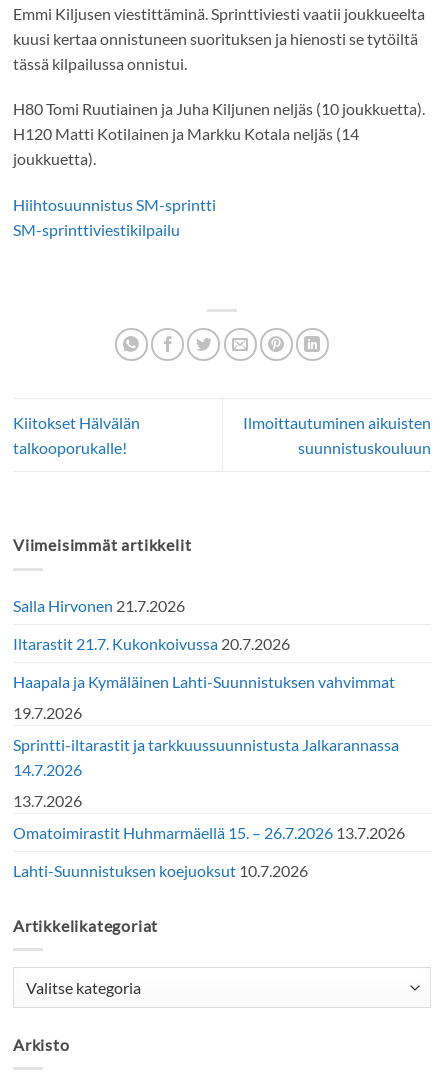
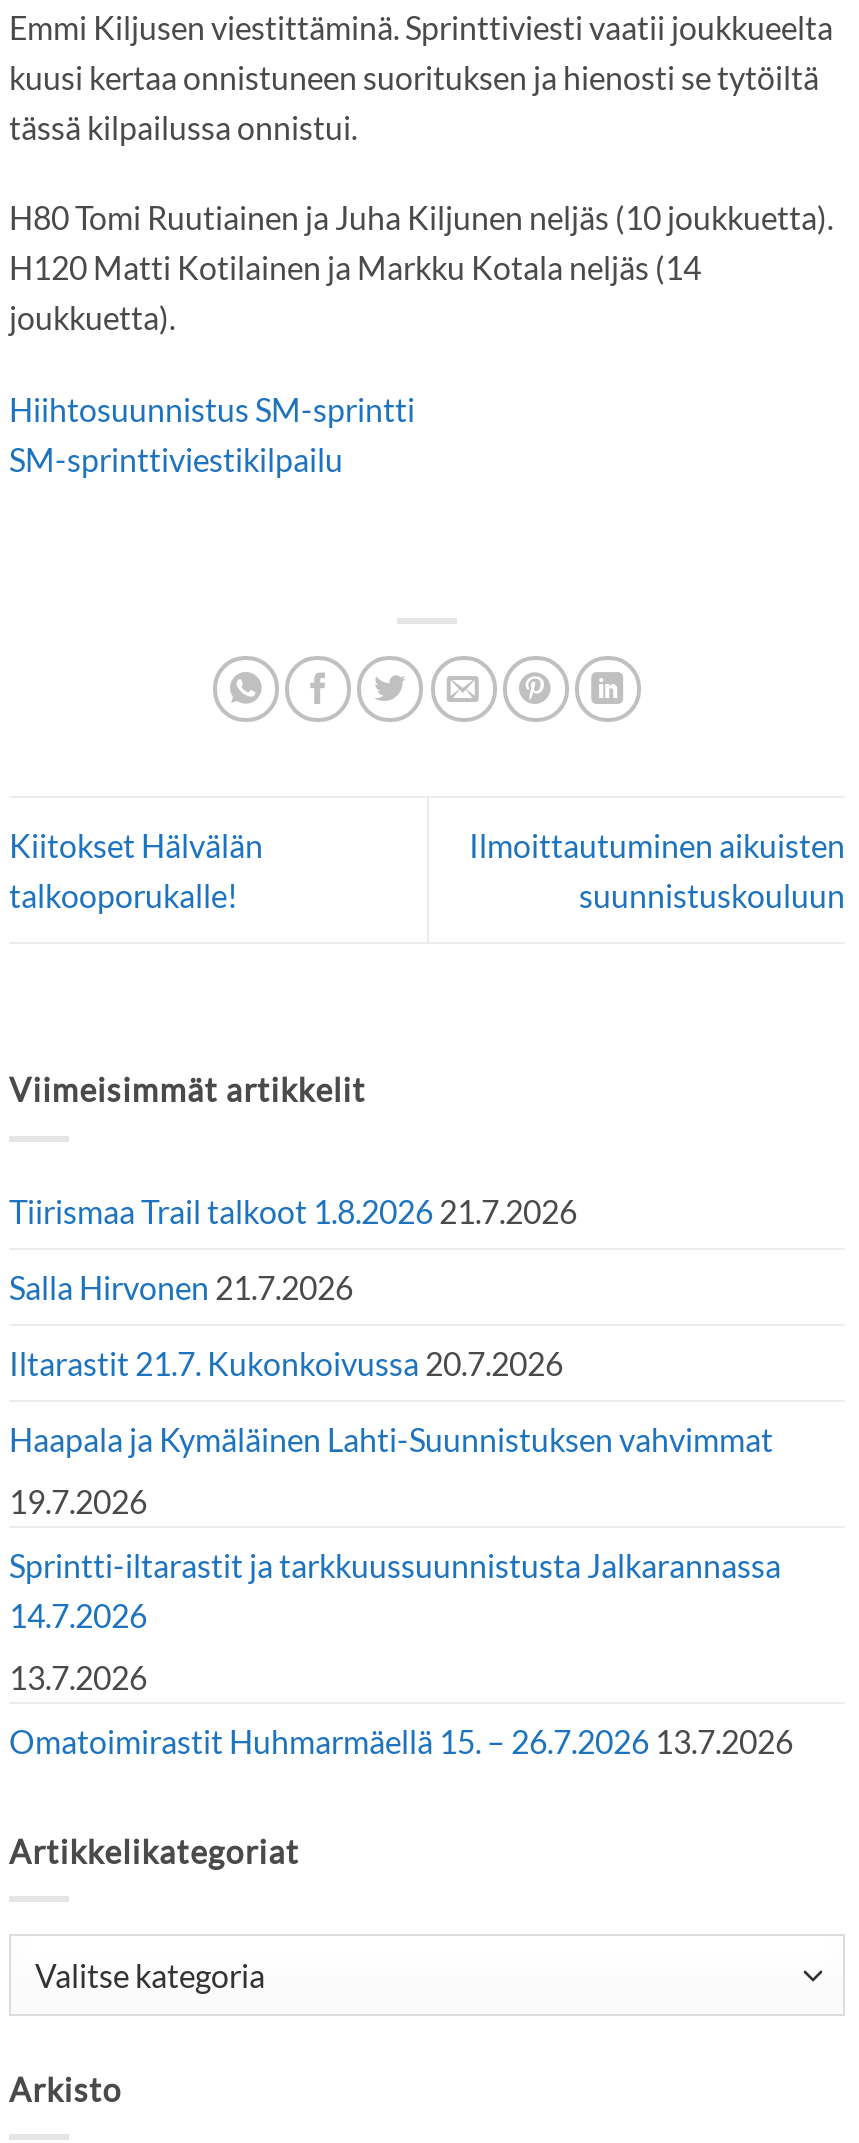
+ Tiirismaa Trail talkoot 1.8.2026 21.7.2026

moved down: Salla Hirvonen 21.7.2026 | Iltarastit 21.7. Kukonkoivussa 20.7.2026 | Haapala ja Kymäläinen Lahti-Suunnistuksen vahvimmat | 19.7.2026 | Sprintti-iltarastit ja tarkkuussuunnistusta Jalkarannassa | 14.7.2026 | 13.7.2026 | Omatoimirastit Huhmarmäellä 15. – 26.7.2026 13.7.2026

- Lahti-Suunnistuksen koejuoksut 10.7.2026
